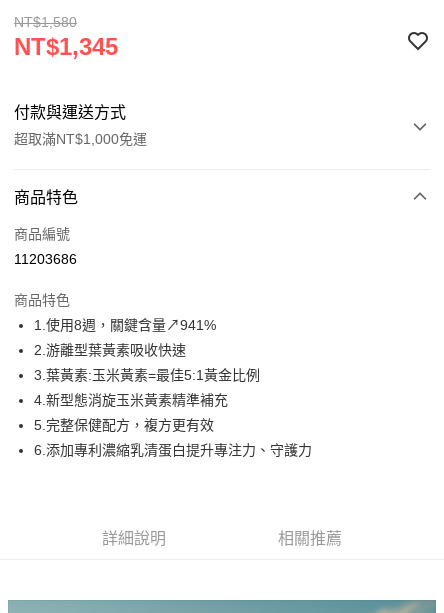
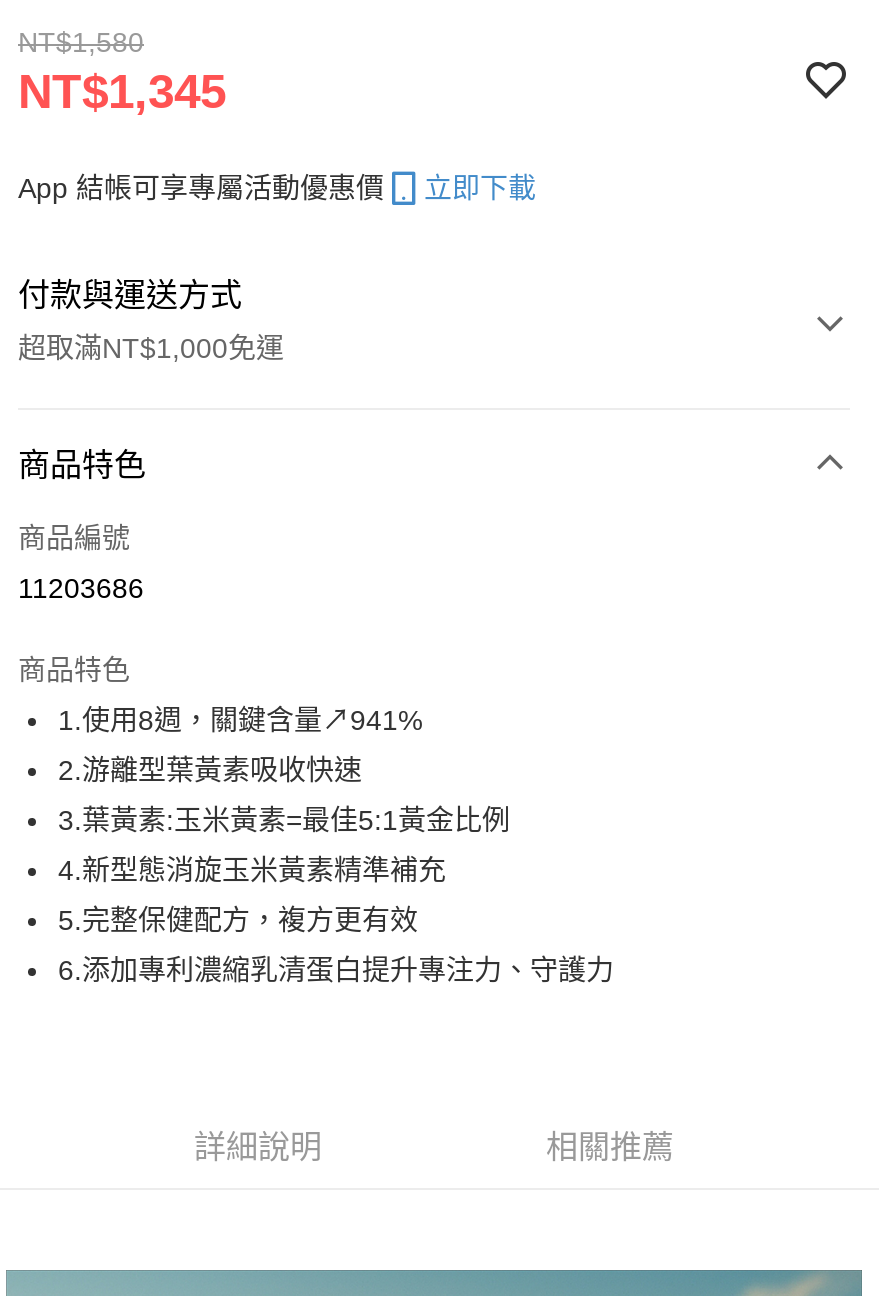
+ App 結帳可享專屬活動優惠價
+ 立即下載
